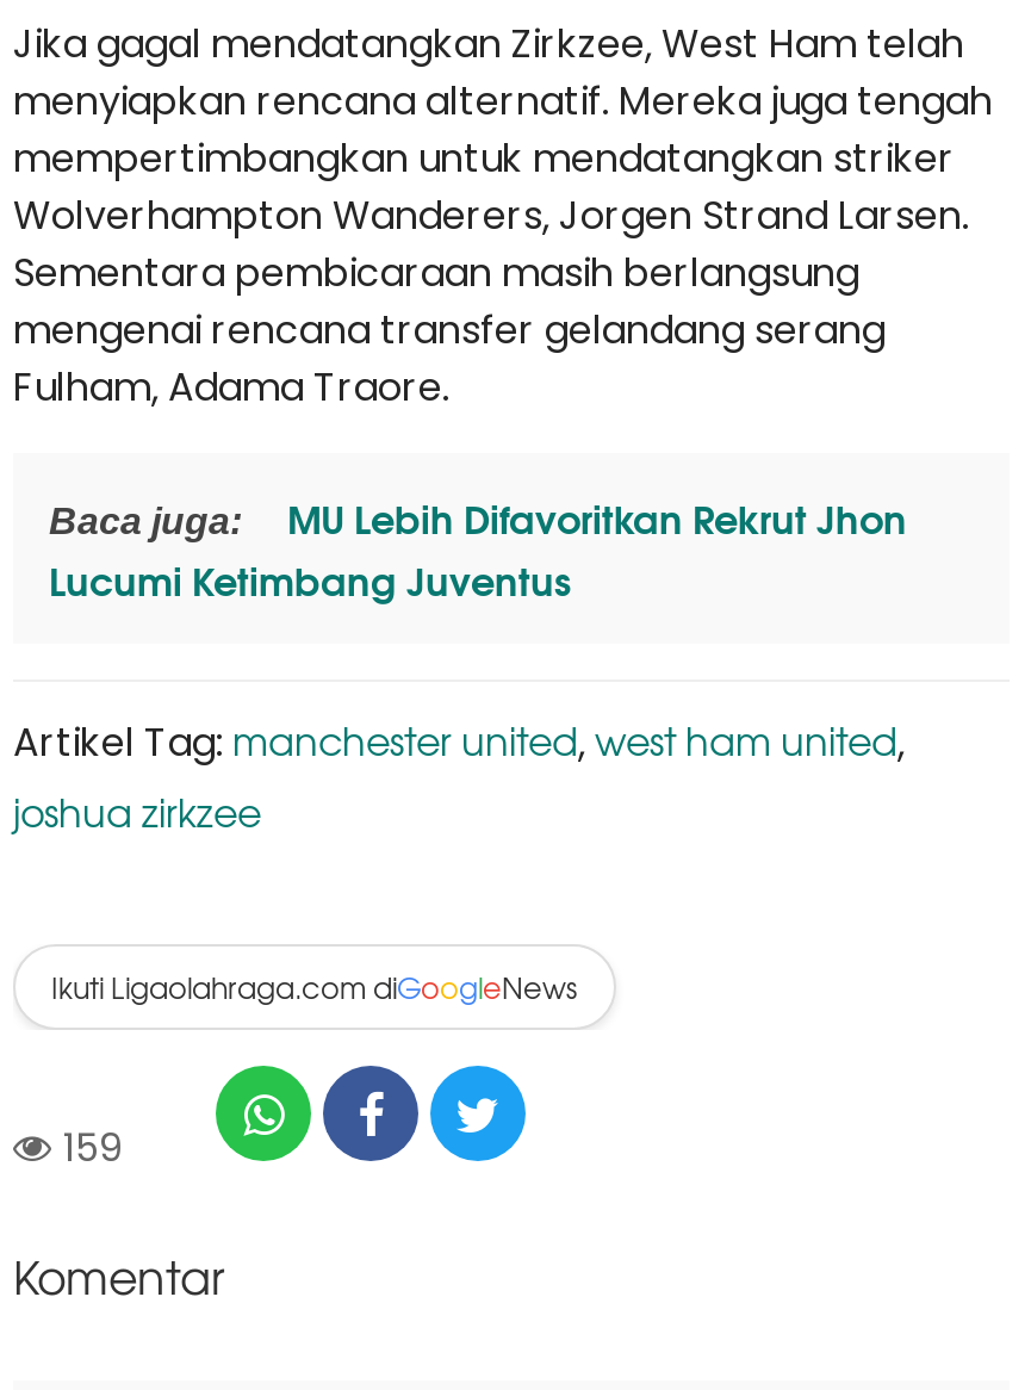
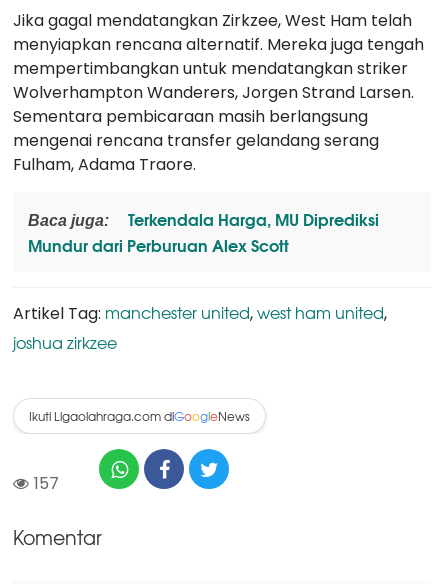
- MU Lebih Difavoritkan Rekrut Jhon
- Lucumi Ketimbang Juventus
+ Terkendala Harga, MU Diprediksi
+ Mundur dari Perburuan Alex Scott

- 159
+ 157
